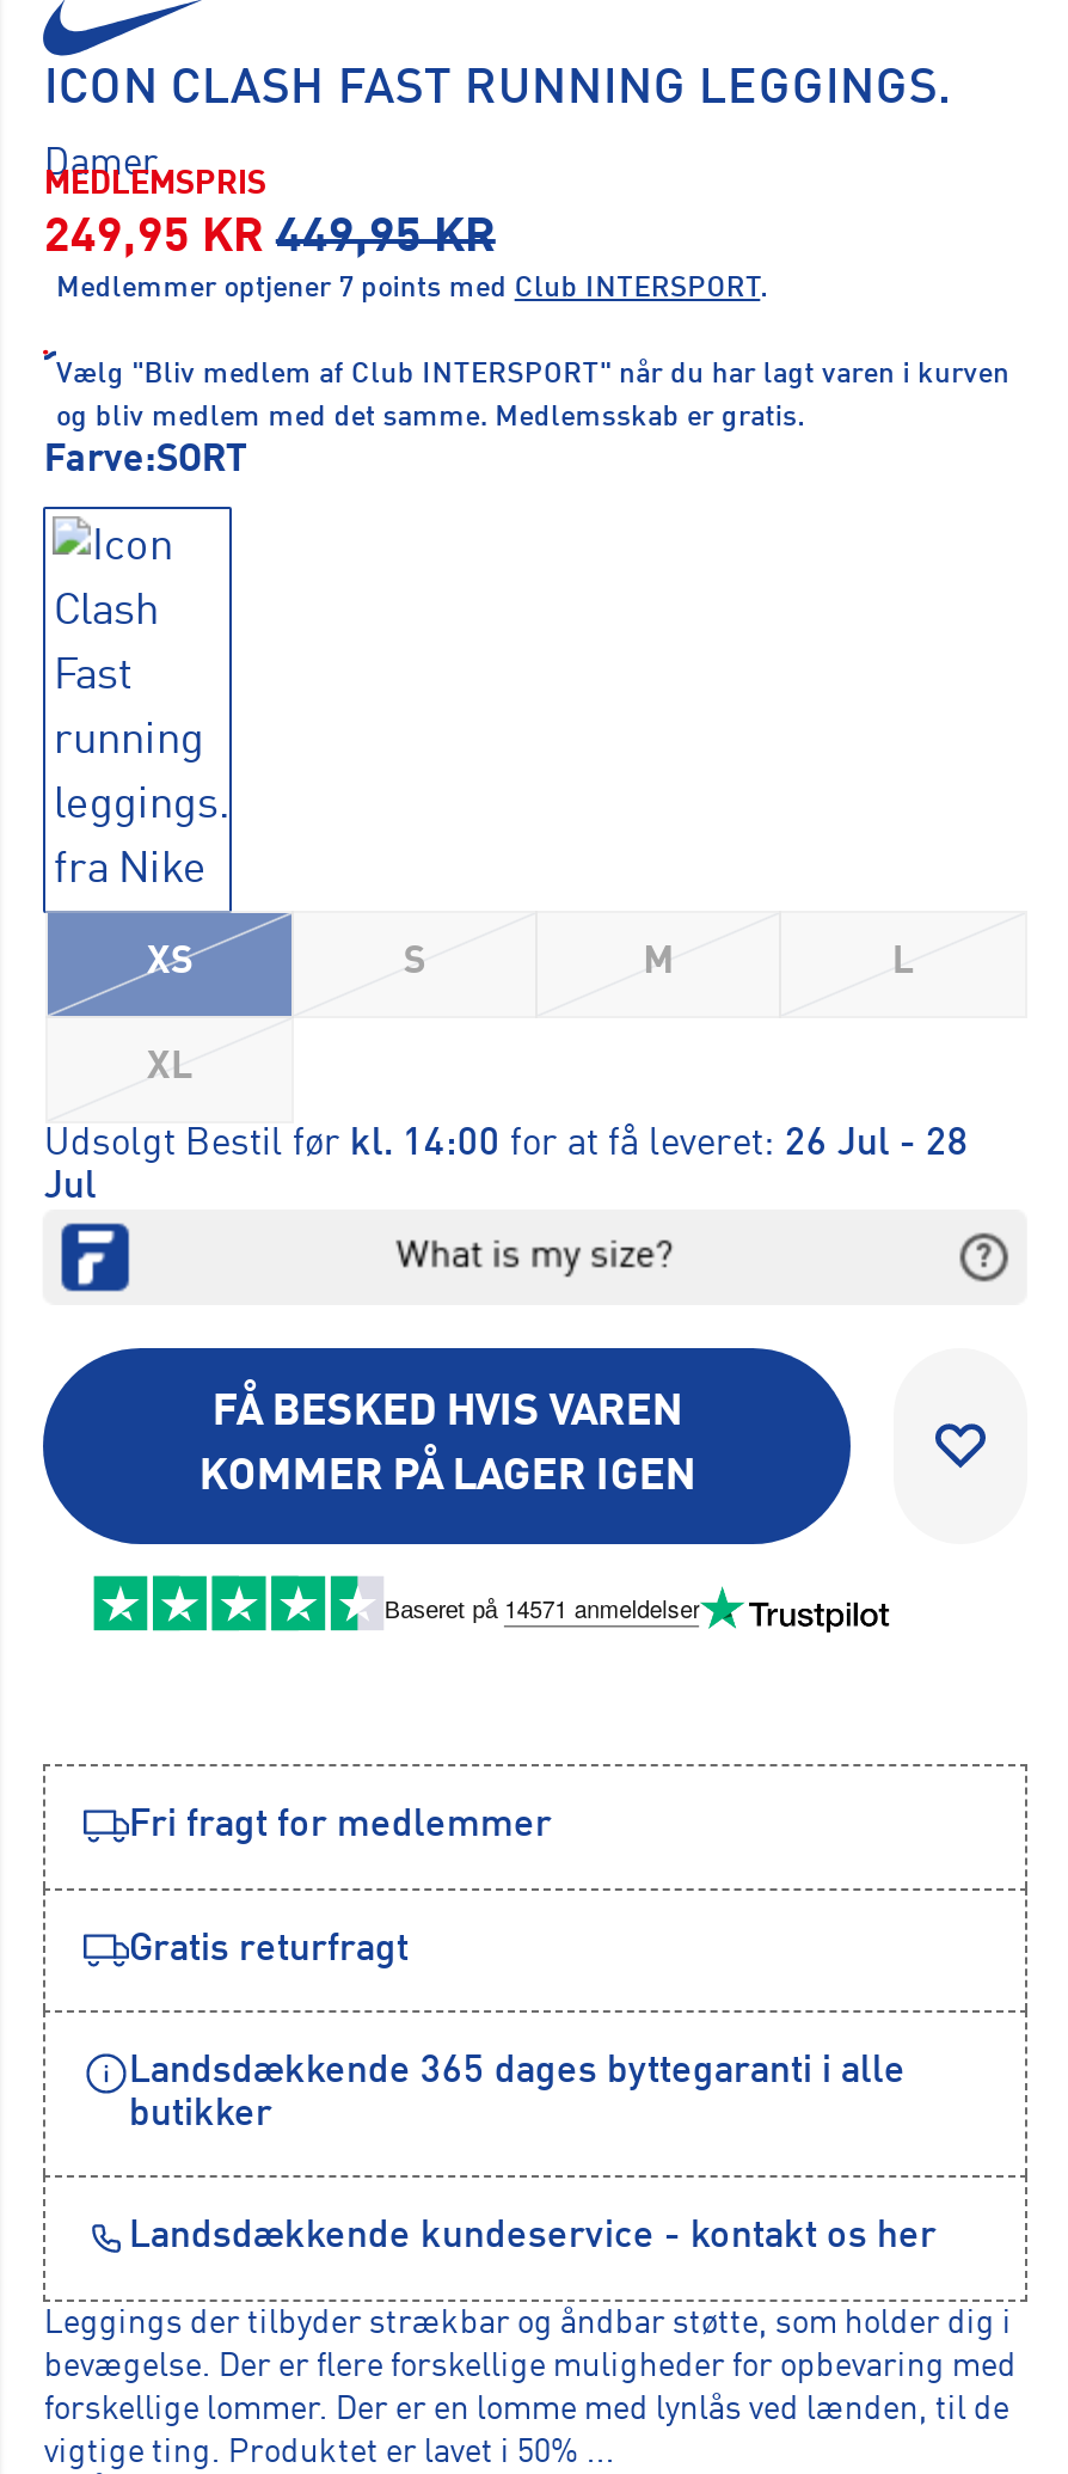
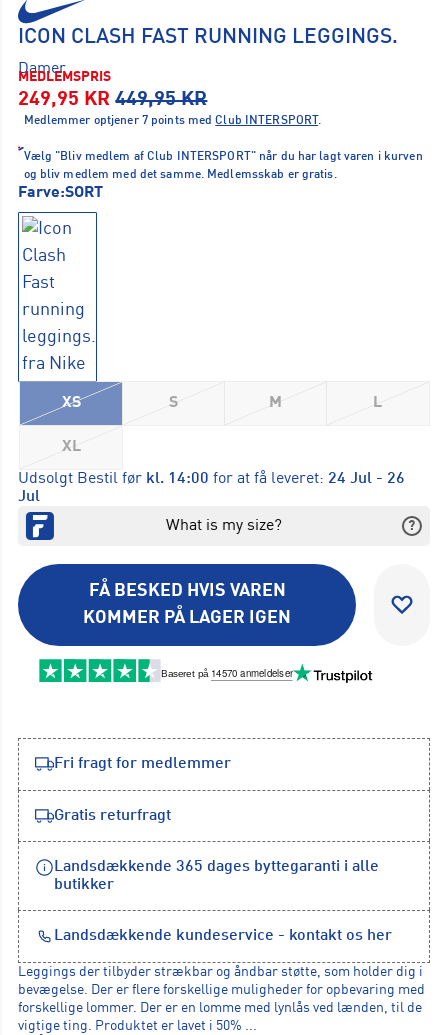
- Udsolgt Bestil før kl. 14:00 for at få leveret: 26 Jul - 28
+ Udsolgt Bestil før kl. 14:00 for at få leveret: 24 Jul - 26
